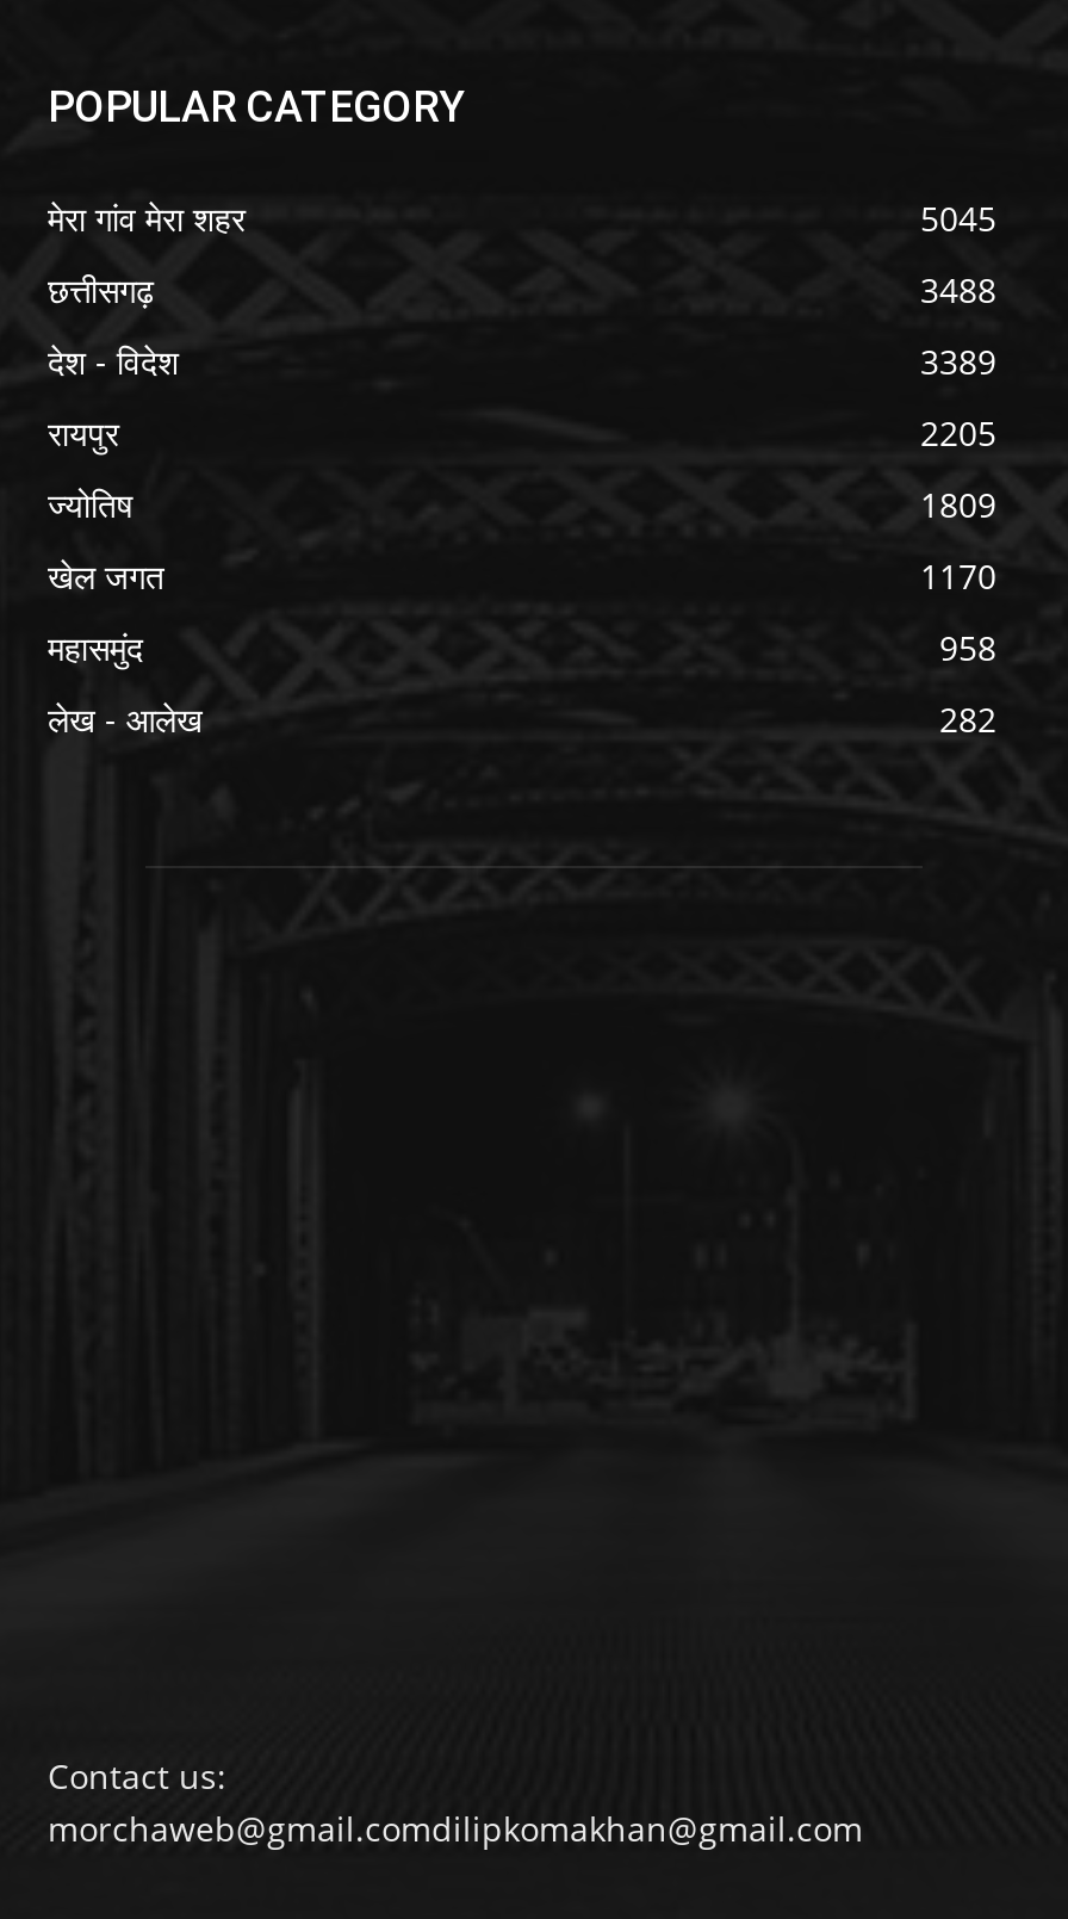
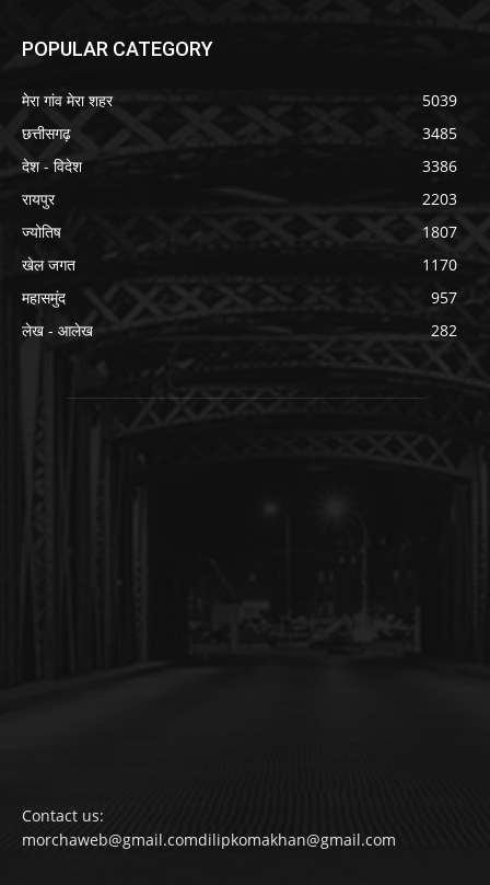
- 5045
+ 5039

- 3488
+ 3485

- 3389
+ 3386

- 2205
+ 2203

- 1809
+ 1807

- 958
+ 957
